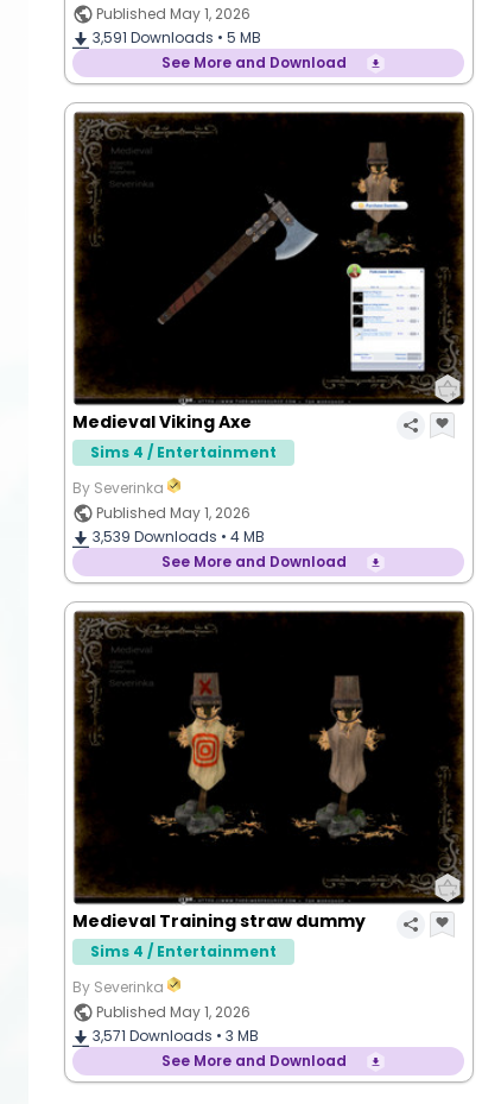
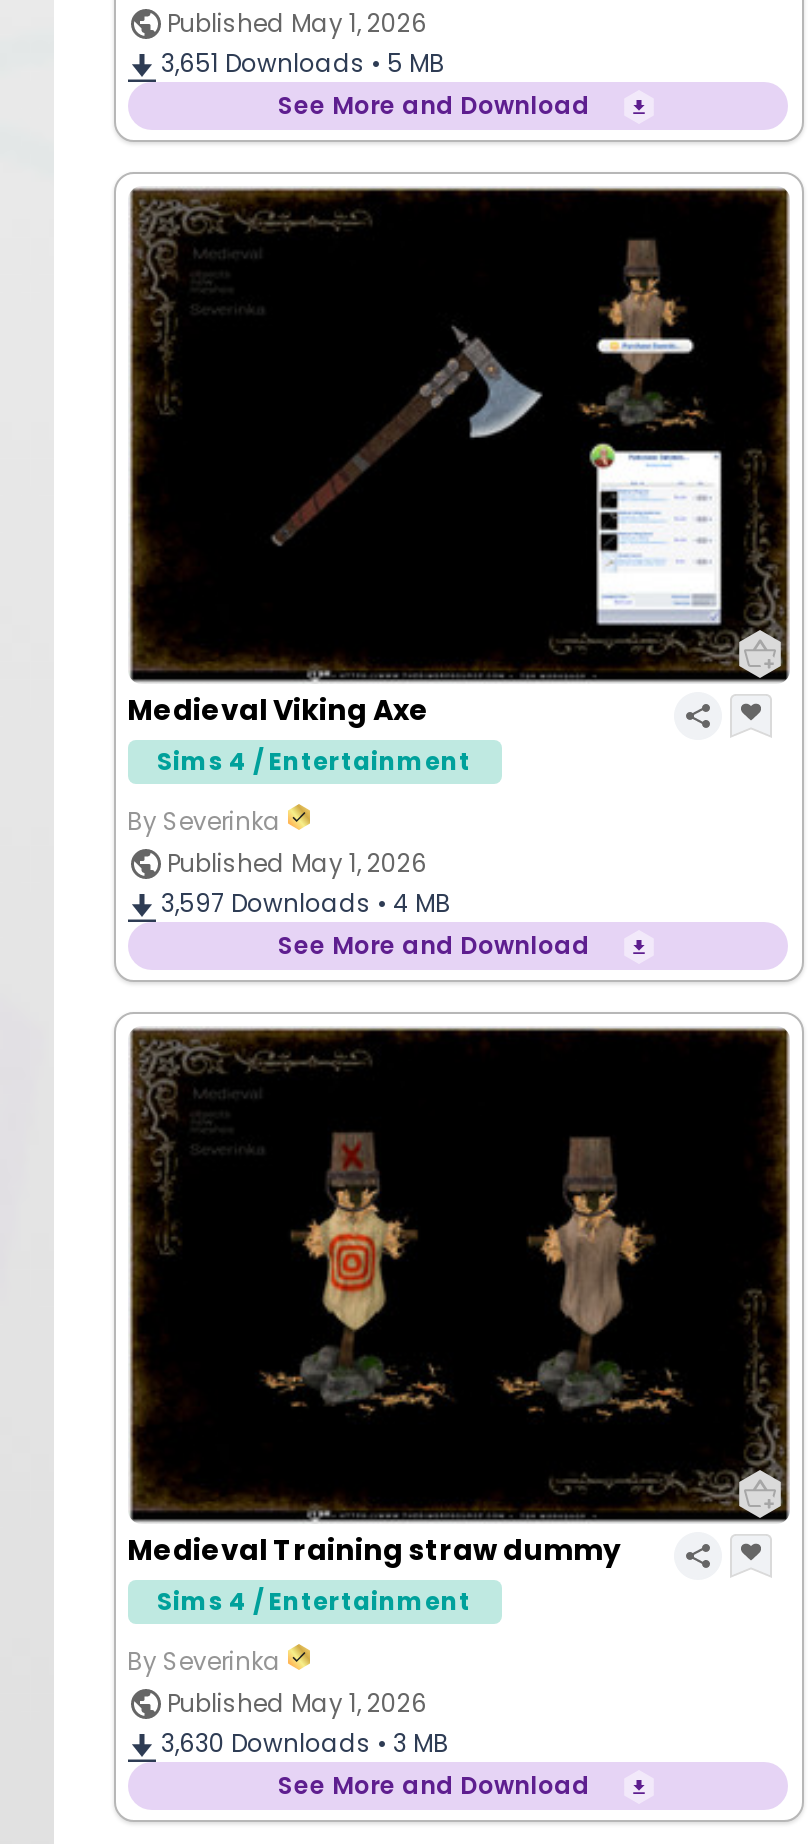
- 3,591 Downloads • 5 MB
+ 3,651 Downloads • 5 MB

- 3,539 Downloads • 4 MB
+ 3,597 Downloads • 4 MB

- 3,571 Downloads • 3 MB
+ 3,630 Downloads • 3 MB
